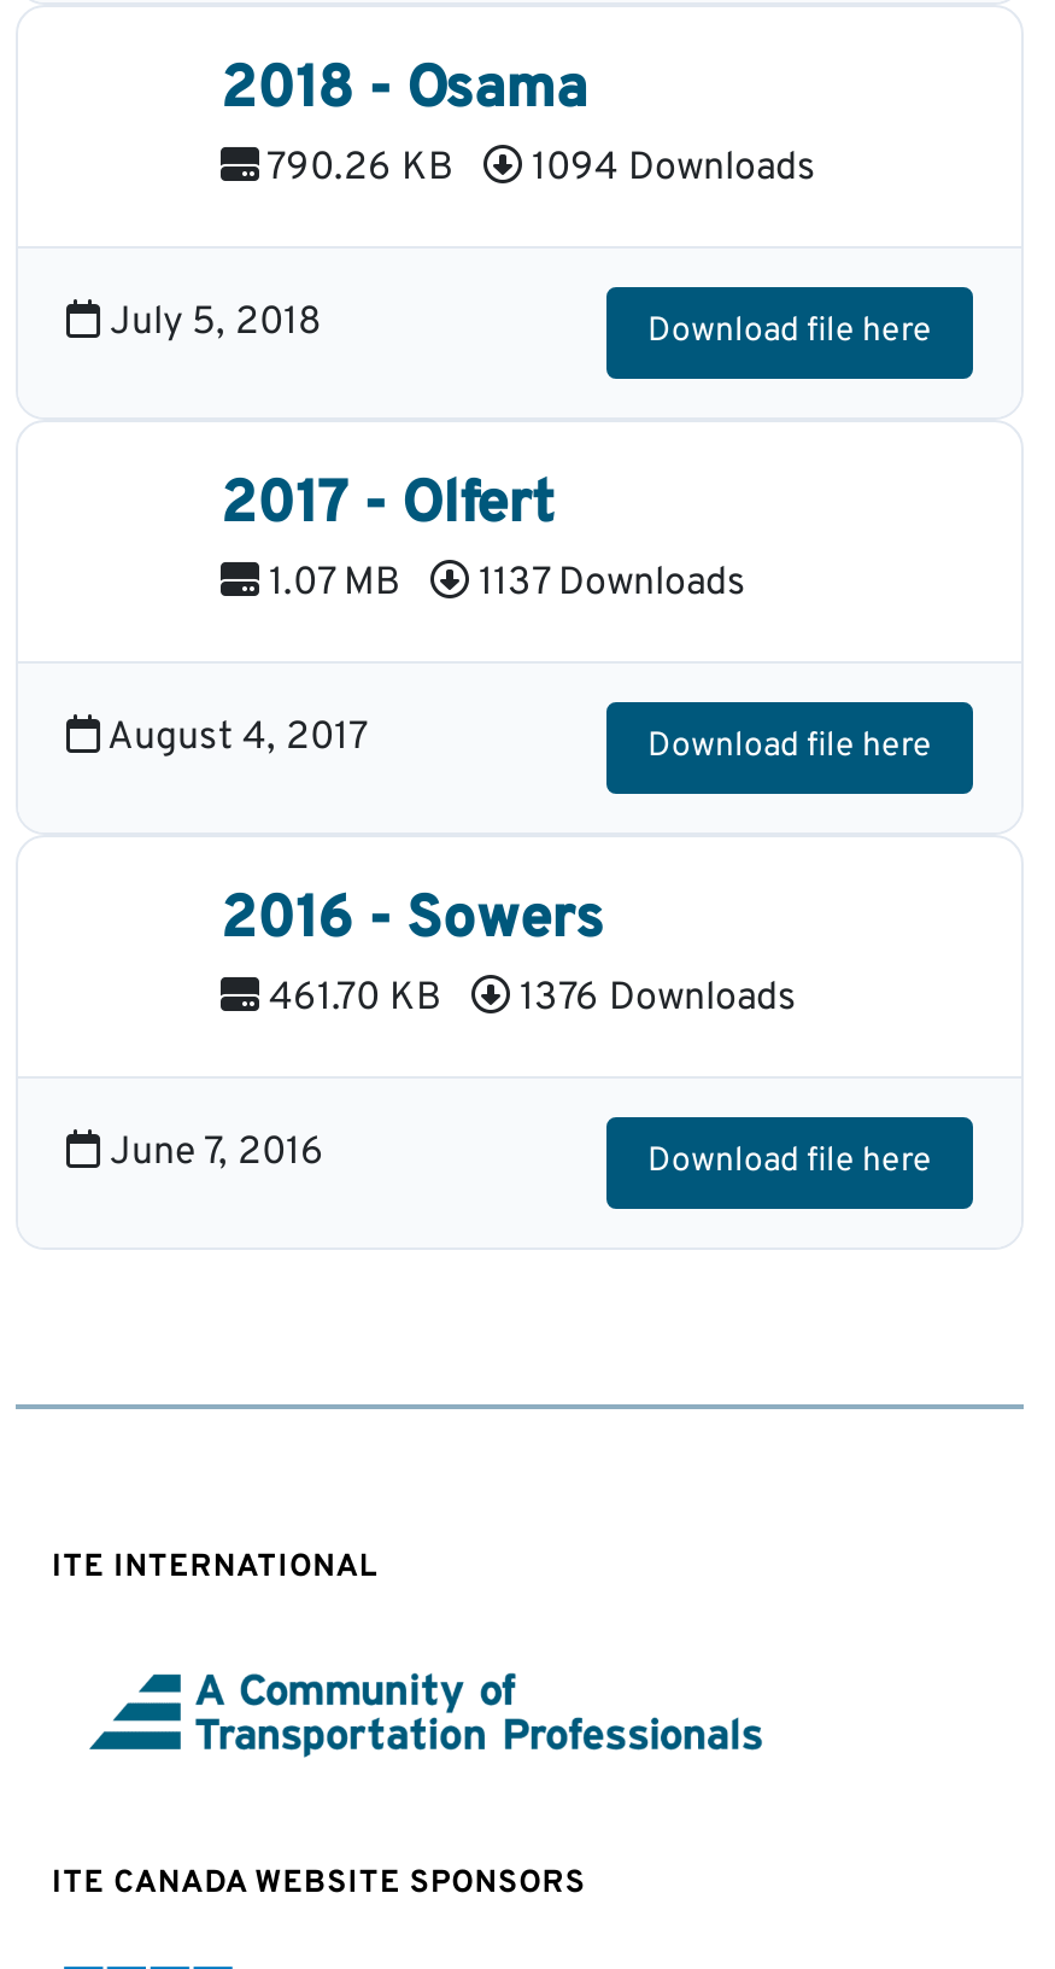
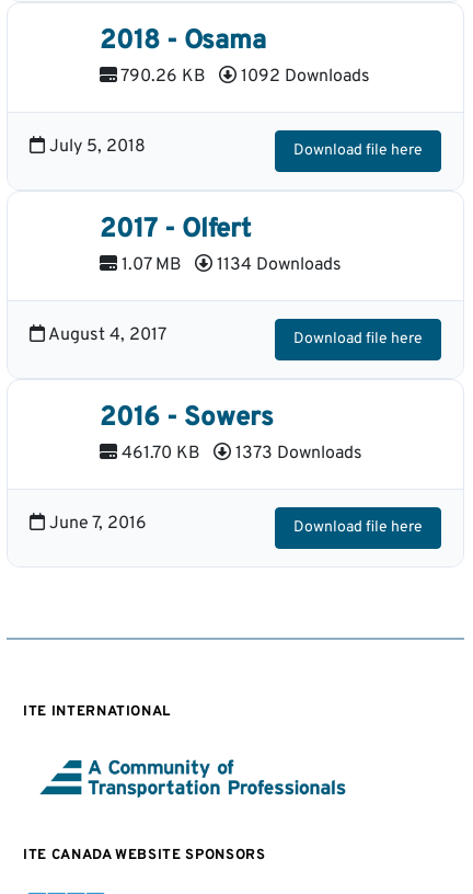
- 790.26 KB 1094 Downloads
+ 790.26 KB 1092 Downloads

- 1.07 MB 1137 Downloads
+ 1.07 MB 1134 Downloads

- 461.70 KB 1376 Downloads
+ 461.70 KB 1373 Downloads
